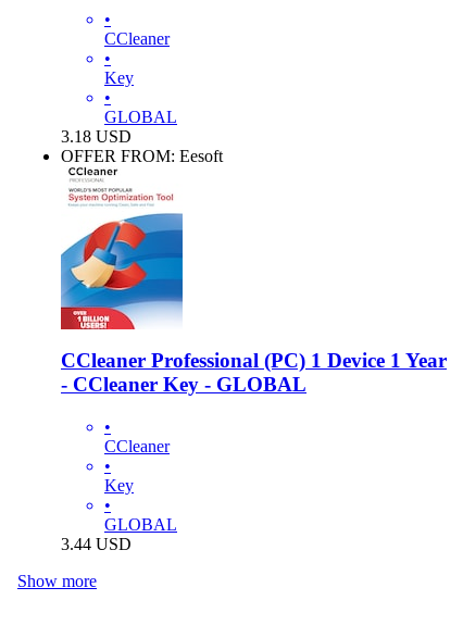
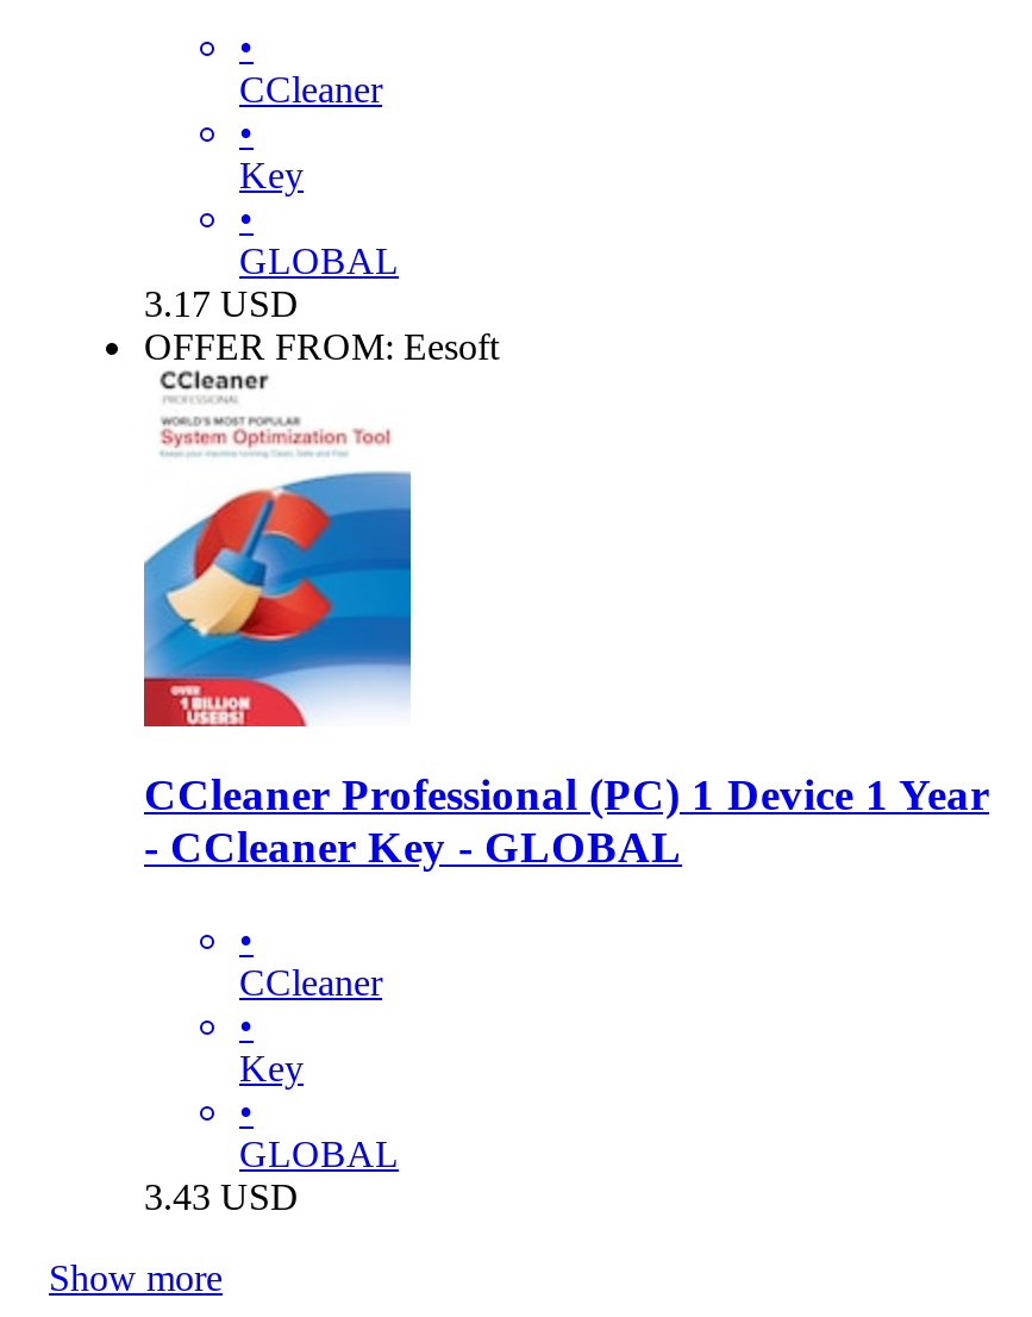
- 3.18 USD
+ 3.17 USD

- 3.44 USD
+ 3.43 USD
